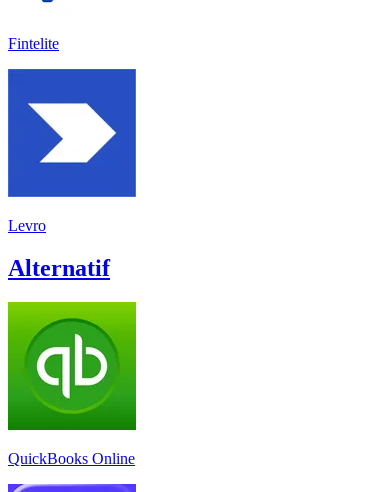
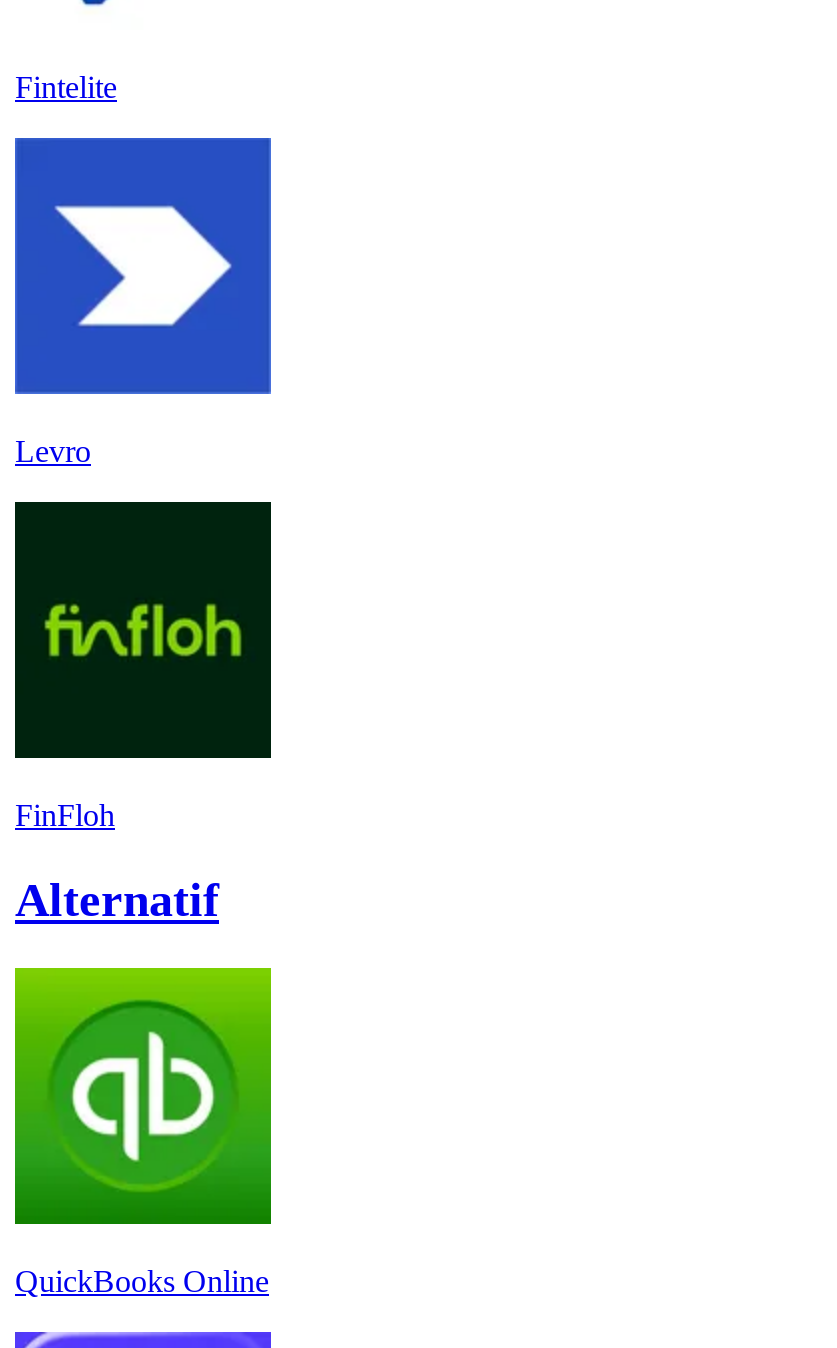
+ [image]
+ FinFloh
